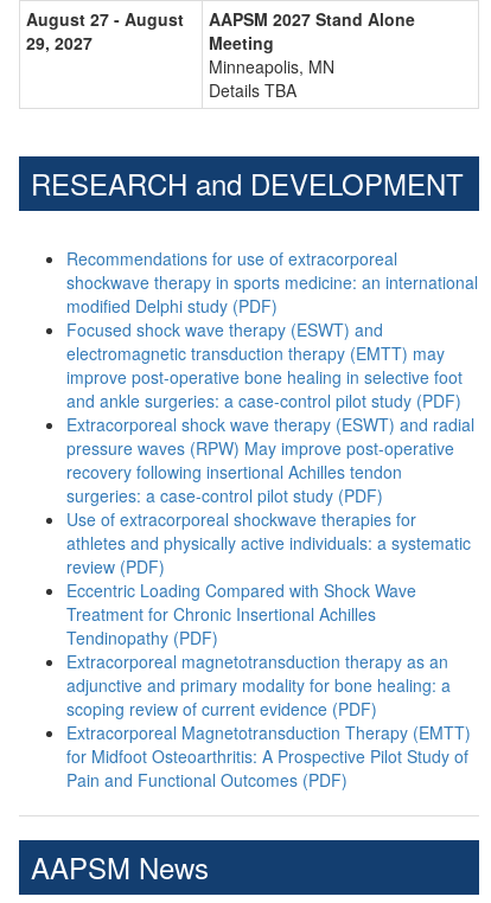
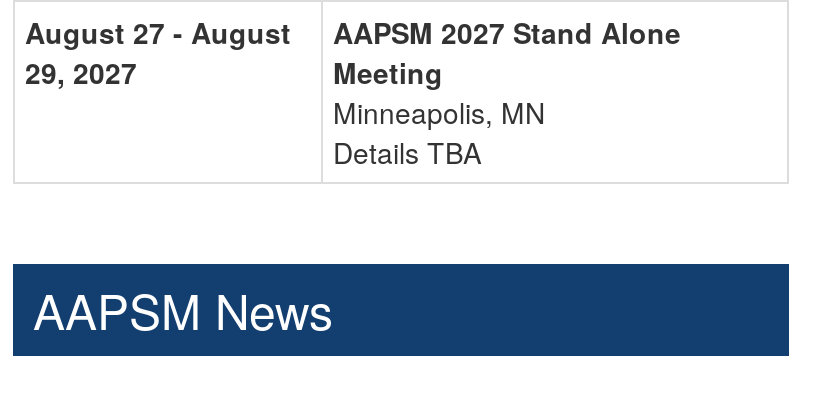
- RESEARCH and DEVELOPMENT
- Recommendations for use of extracorporeal
- shockwave therapy in sports medicine: an international
- modified Delphi study (PDF)
- Focused shock wave therapy (ESWT) and
- electromagnetic transduction therapy (EMTT) may
- improve post-operative bone healing in selective foot
- and ankle surgeries: a case-control pilot study (PDF)
- Extracorporeal shock wave therapy (ESWT) and radial
- pressure waves (RPW) May improve post-operative
- recovery following insertional Achilles tendon
- surgeries: a case-control pilot study (PDF)
- Use of extracorporeal shockwave therapies for
- athletes and physically active individuals: a systematic
- review (PDF)
- Eccentric Loading Compared with Shock Wave
- Treatment for Chronic Insertional Achilles
- Tendinopathy (PDF)
- Extracorporeal magnetotransduction therapy as an
- adjunctive and primary modality for bone healing: a
- scoping review of current evidence (PDF)
- Extracorporeal Magnetotransduction Therapy (EMTT)
- for Midfoot Osteoarthritis: A Prospective Pilot Study of
- Pain and Functional Outcomes (PDF)
